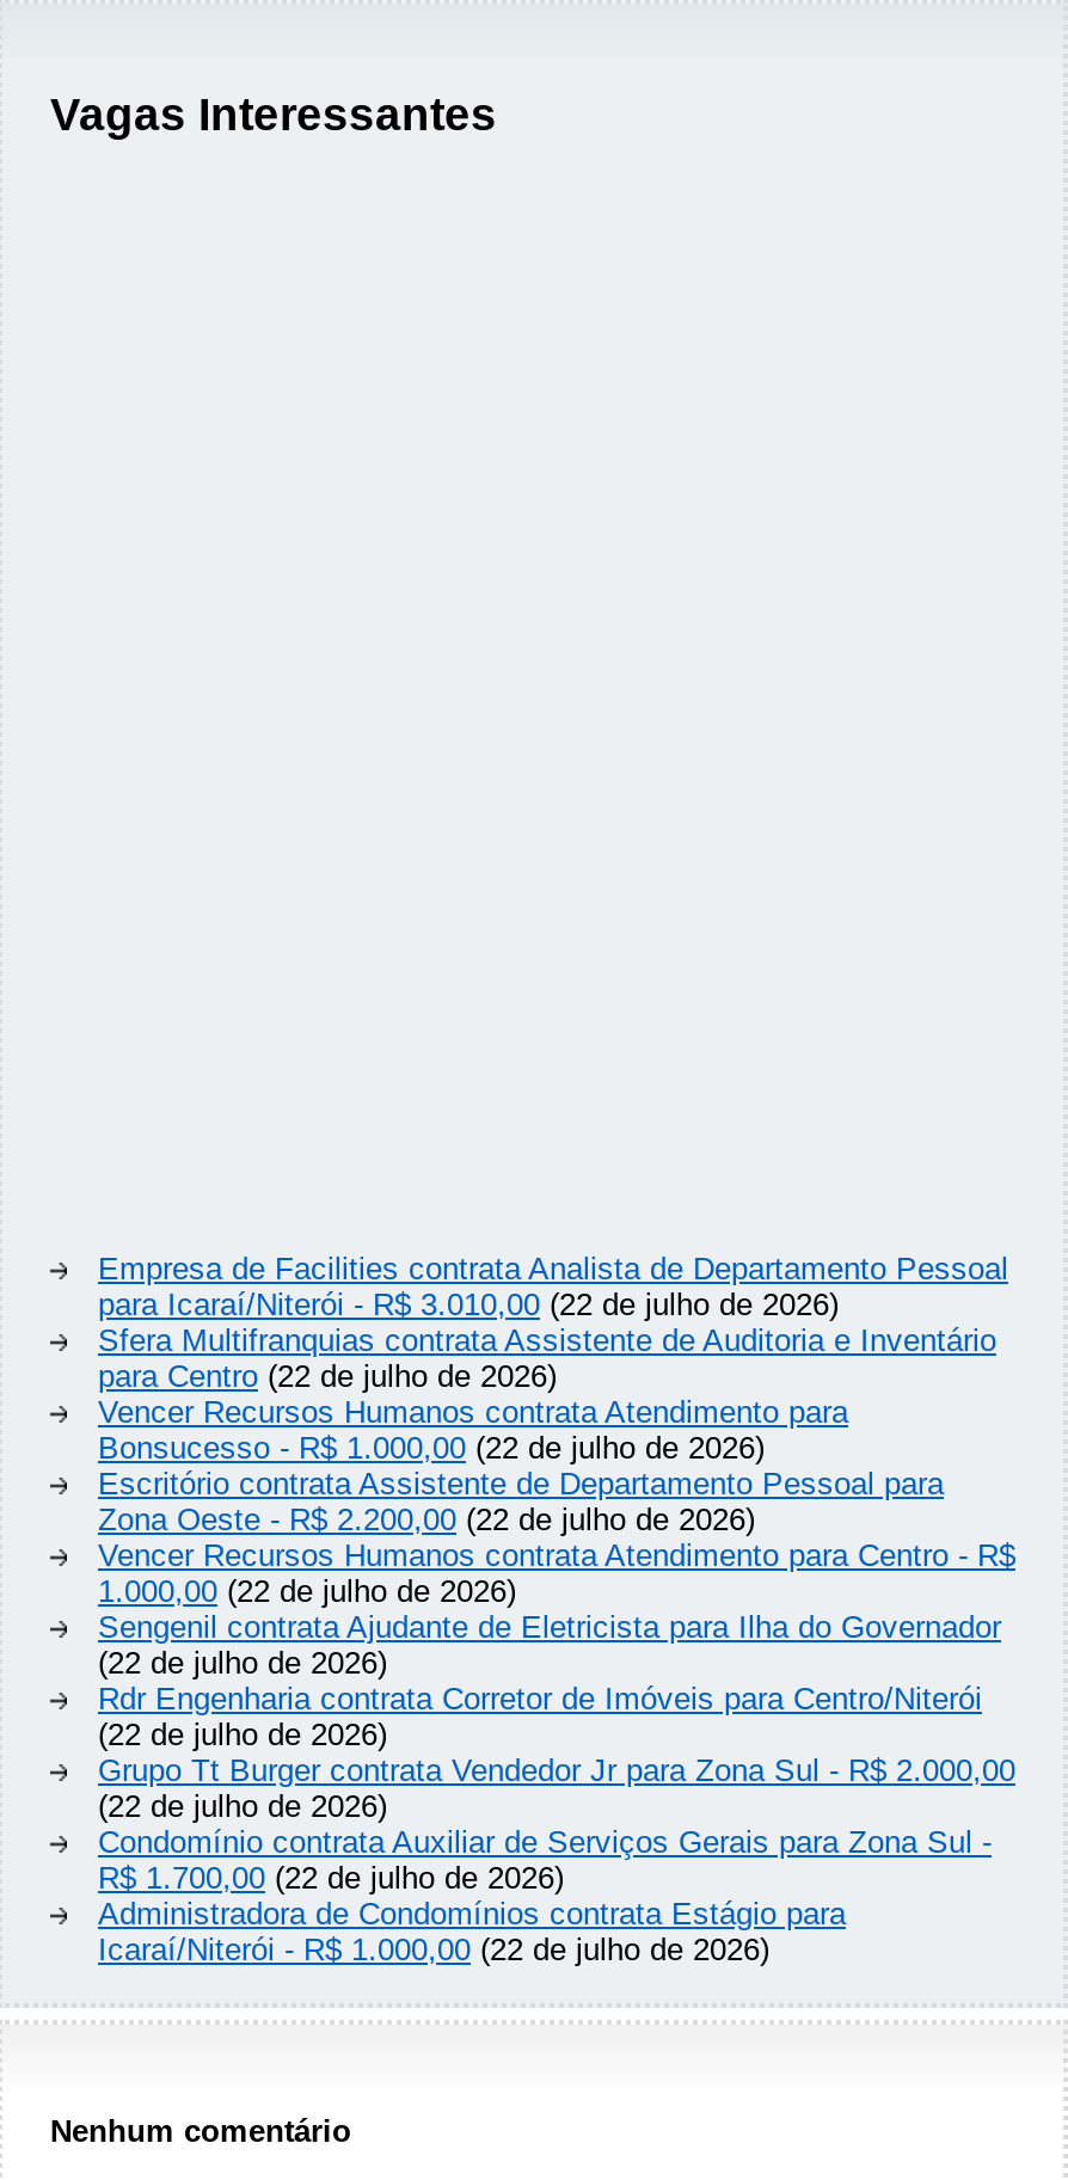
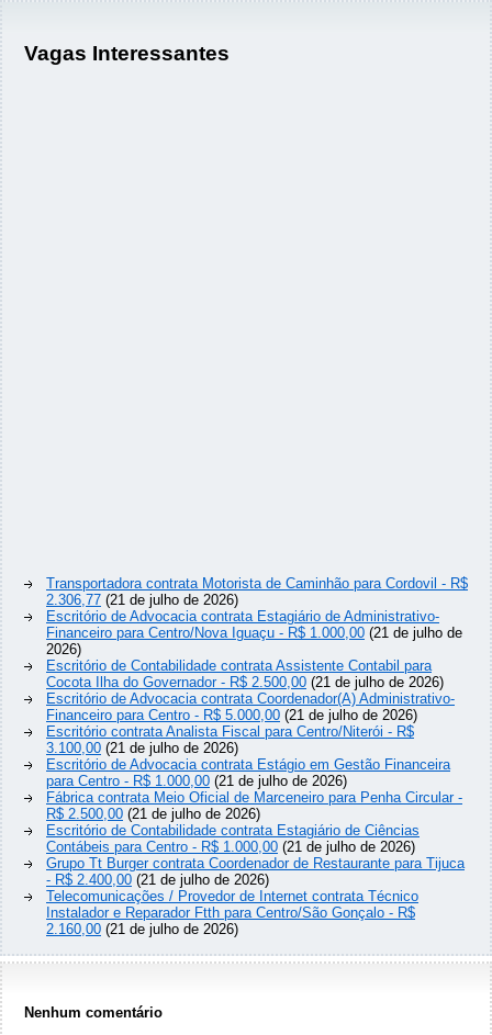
- Empresa de Facilities contrata Analista de Departamento Pessoal
- para Icaraí/Niterói - R$ 3.010,00 (22 de julho de 2026)
- Sfera Multifranquias contrata Assistente de Auditoria e Inventário
- para Centro (22 de julho de 2026)
- Vencer Recursos Humanos contrata Atendimento para
- Bonsucesso - R$ 1.000,00 (22 de julho de 2026)
- Escritório contrata Assistente de Departamento Pessoal para
- Zona Oeste - R$ 2.200,00 (22 de julho de 2026)
- Vencer Recursos Humanos contrata Atendimento para Centro - R$
- 1.000,00 (22 de julho de 2026)
- Sengenil contrata Ajudante de Eletricista para Ilha do Governador
- (22 de julho de 2026)
- Rdr Engenharia contrata Corretor de Imóveis para Centro/Niterói
- (22 de julho de 2026)
- Grupo Tt Burger contrata Vendedor Jr para Zona Sul - R$ 2.000,00
- (22 de julho de 2026)
- Condomínio contrata Auxiliar de Serviços Gerais para Zona Sul -
- R$ 1.700,00 (22 de julho de 2026)
- Administradora de Condomínios contrata Estágio para
- Icaraí/Niterói - R$ 1.000,00 (22 de julho de 2026)
+ Transportadora contrata Motorista de Caminhão para Cordovil - R$
+ 2.306,77 (21 de julho de 2026)
+ Escritório de Advocacia contrata Estagiário de Administrativo-
+ Financeiro para Centro/Nova Iguaçu - R$ 1.000,00 (21 de julho de
+ 2026)
+ Escritório de Contabilidade contrata Assistente Contabil para
+ Cocota Ilha do Governador - R$ 2.500,00 (21 de julho de 2026)
+ Escritório de Advocacia contrata Coordenador(A) Administrativo-
+ Financeiro para Centro - R$ 5.000,00 (21 de julho de 2026)
+ Escritório contrata Analista Fiscal para Centro/Niterói - R$
+ 3.100,00 (21 de julho de 2026)
+ Escritório de Advocacia contrata Estágio em Gestão Financeira
+ para Centro - R$ 1.000,00 (21 de julho de 2026)
+ Fábrica contrata Meio Oficial de Marceneiro para Penha Circular -
+ R$ 2.500,00 (21 de julho de 2026)
+ Escritório de Contabilidade contrata Estagiário de Ciências
+ Contábeis para Centro - R$ 1.000,00 (21 de julho de 2026)
+ Grupo Tt Burger contrata Coordenador de Restaurante para Tijuca
+ - R$ 2.400,00 (21 de julho de 2026)
+ Telecomunicações / Provedor de Internet contrata Técnico
+ Instalador e Reparador Ftth para Centro/São Gonçalo - R$
+ 2.160,00 (21 de julho de 2026)
